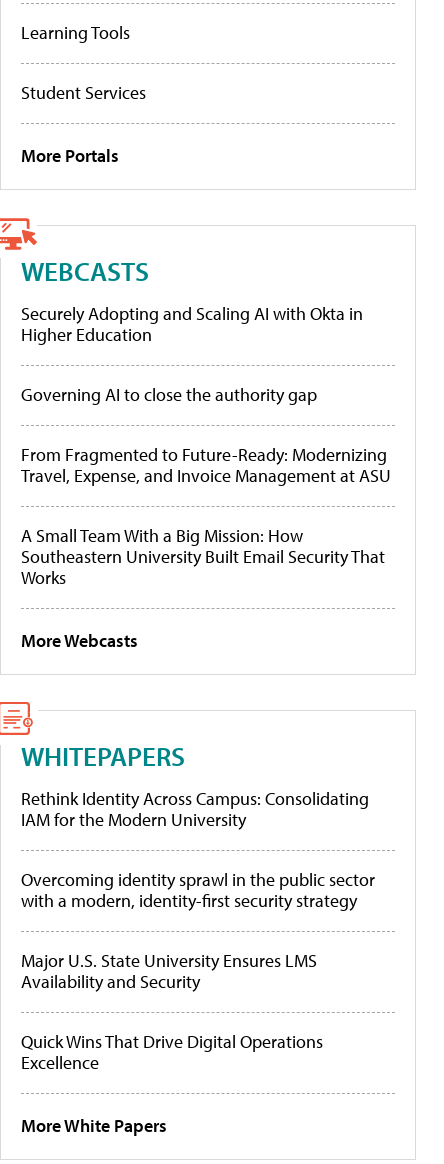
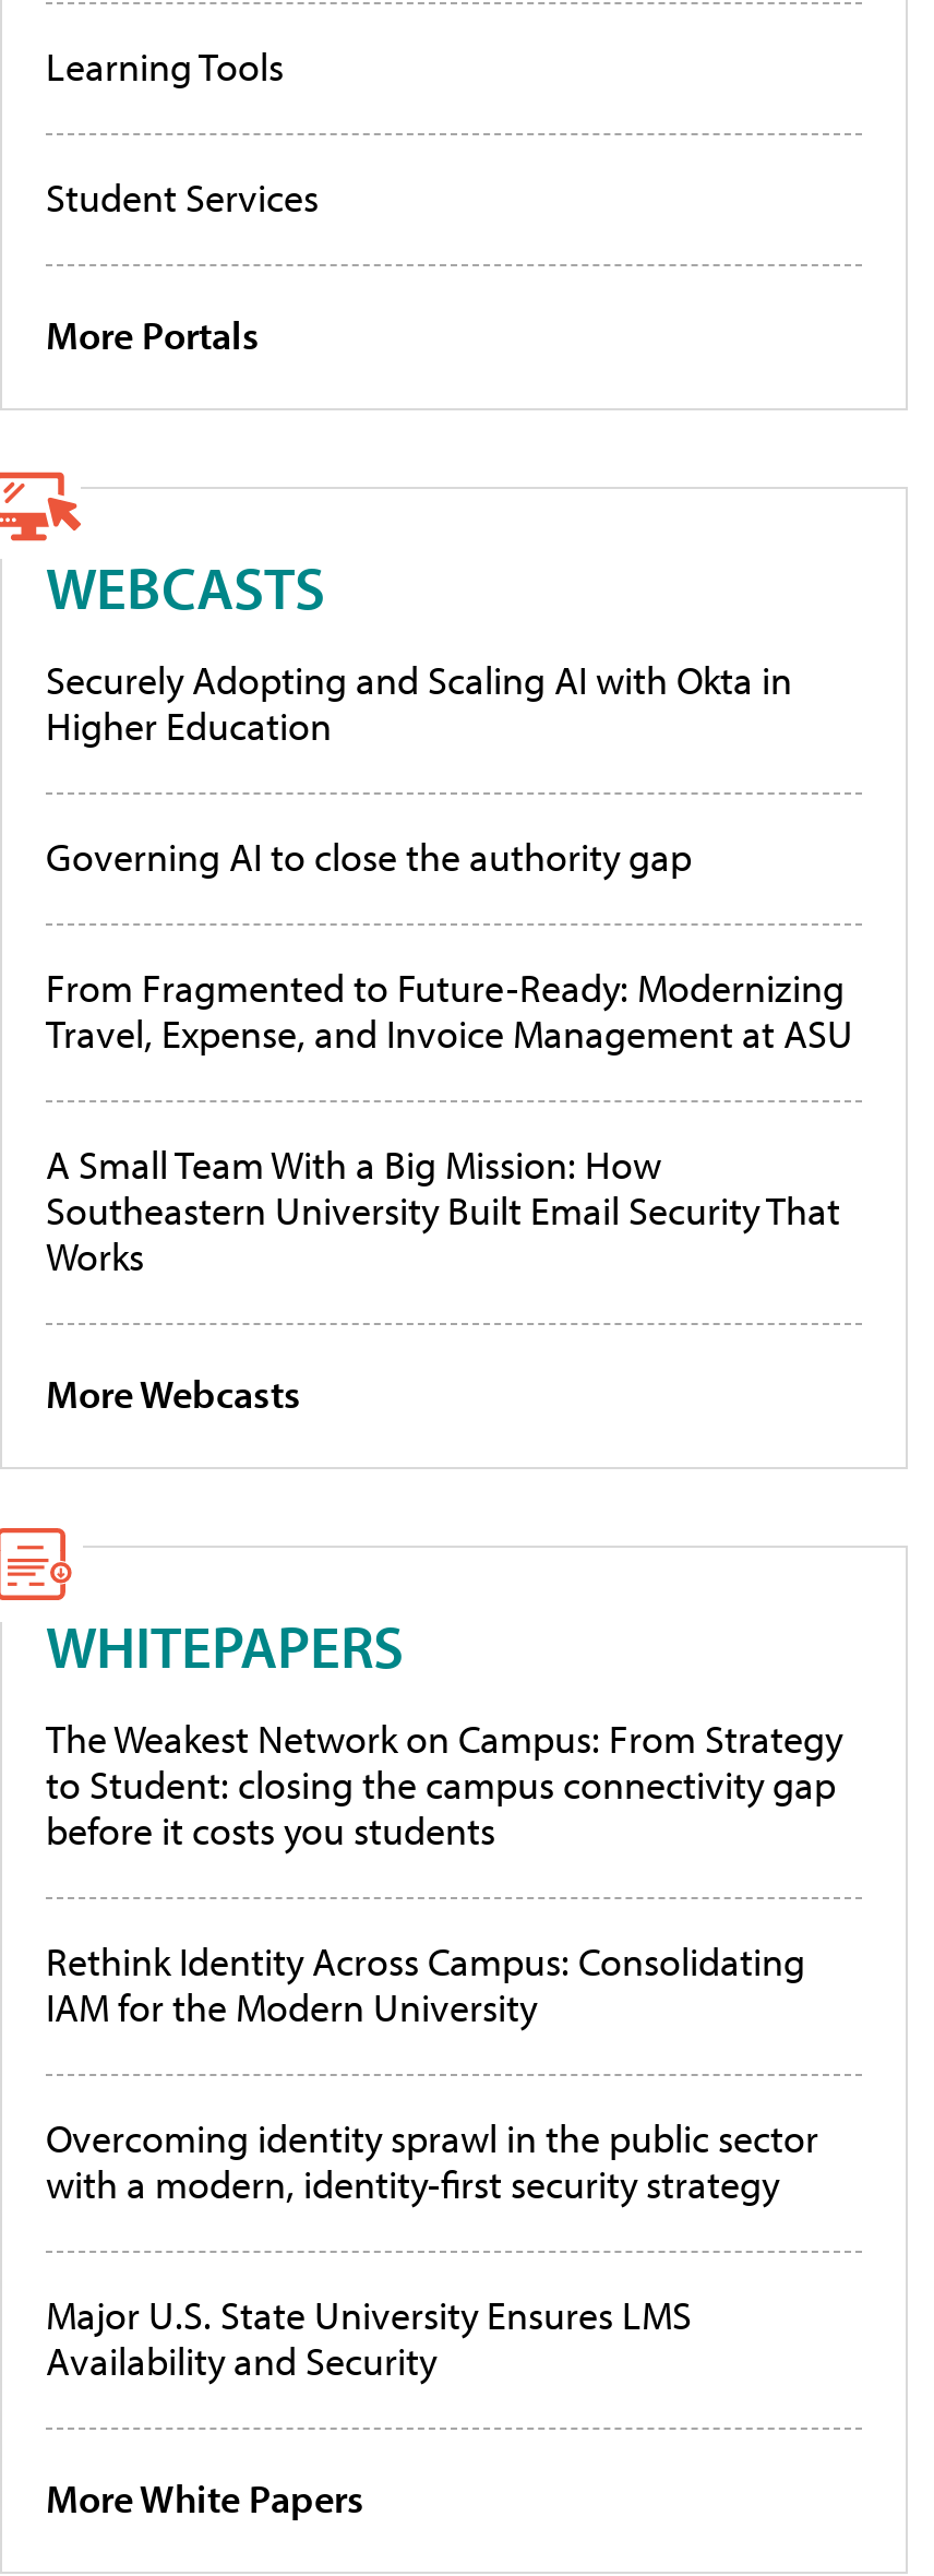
+ The Weakest Network on Campus: From Strategy
+ to Student: closing the campus connectivity gap
+ before it costs you students

moved down: Rethink Identity Across Campus: Consolidating | IAM for the Modern University | Overcoming identity sprawl in the public sector | with a modern, identity-first security strategy | Major U.S. State University Ensures LMS | Availability and Security

- Quick Wins That Drive Digital Operations
- Excellence
